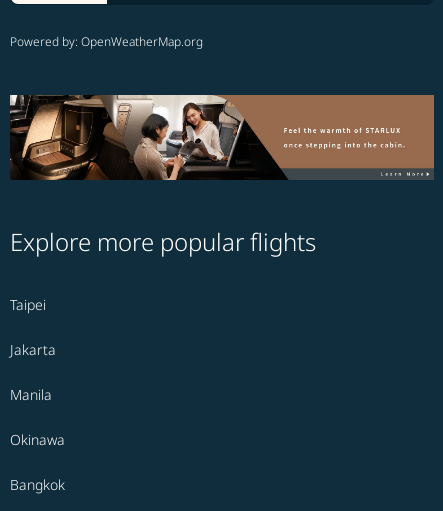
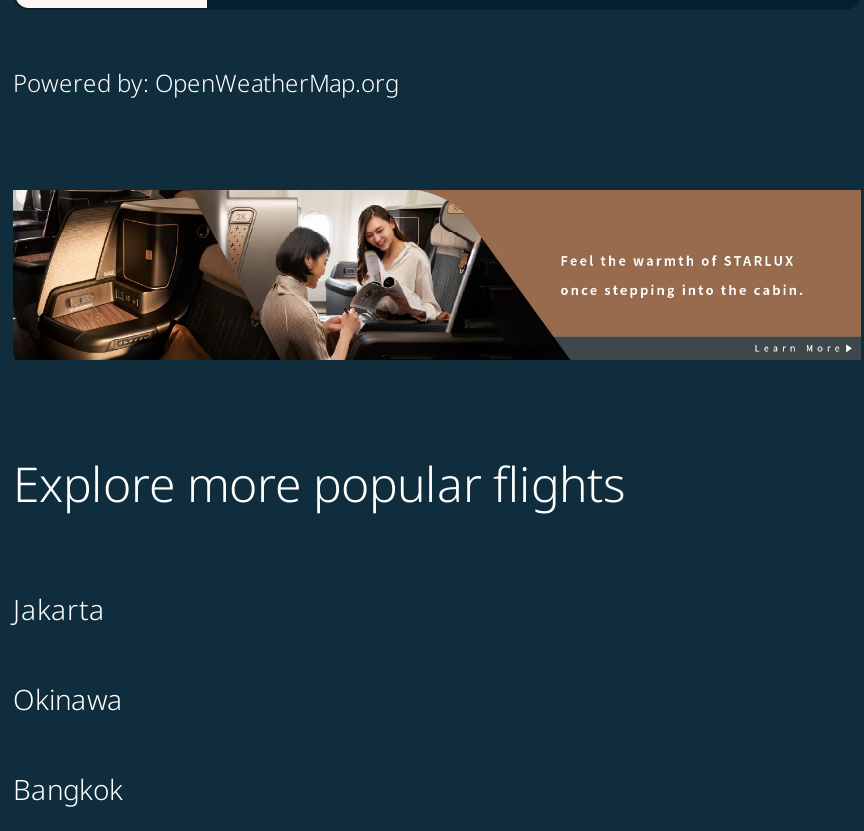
- Taipei

- Manila
